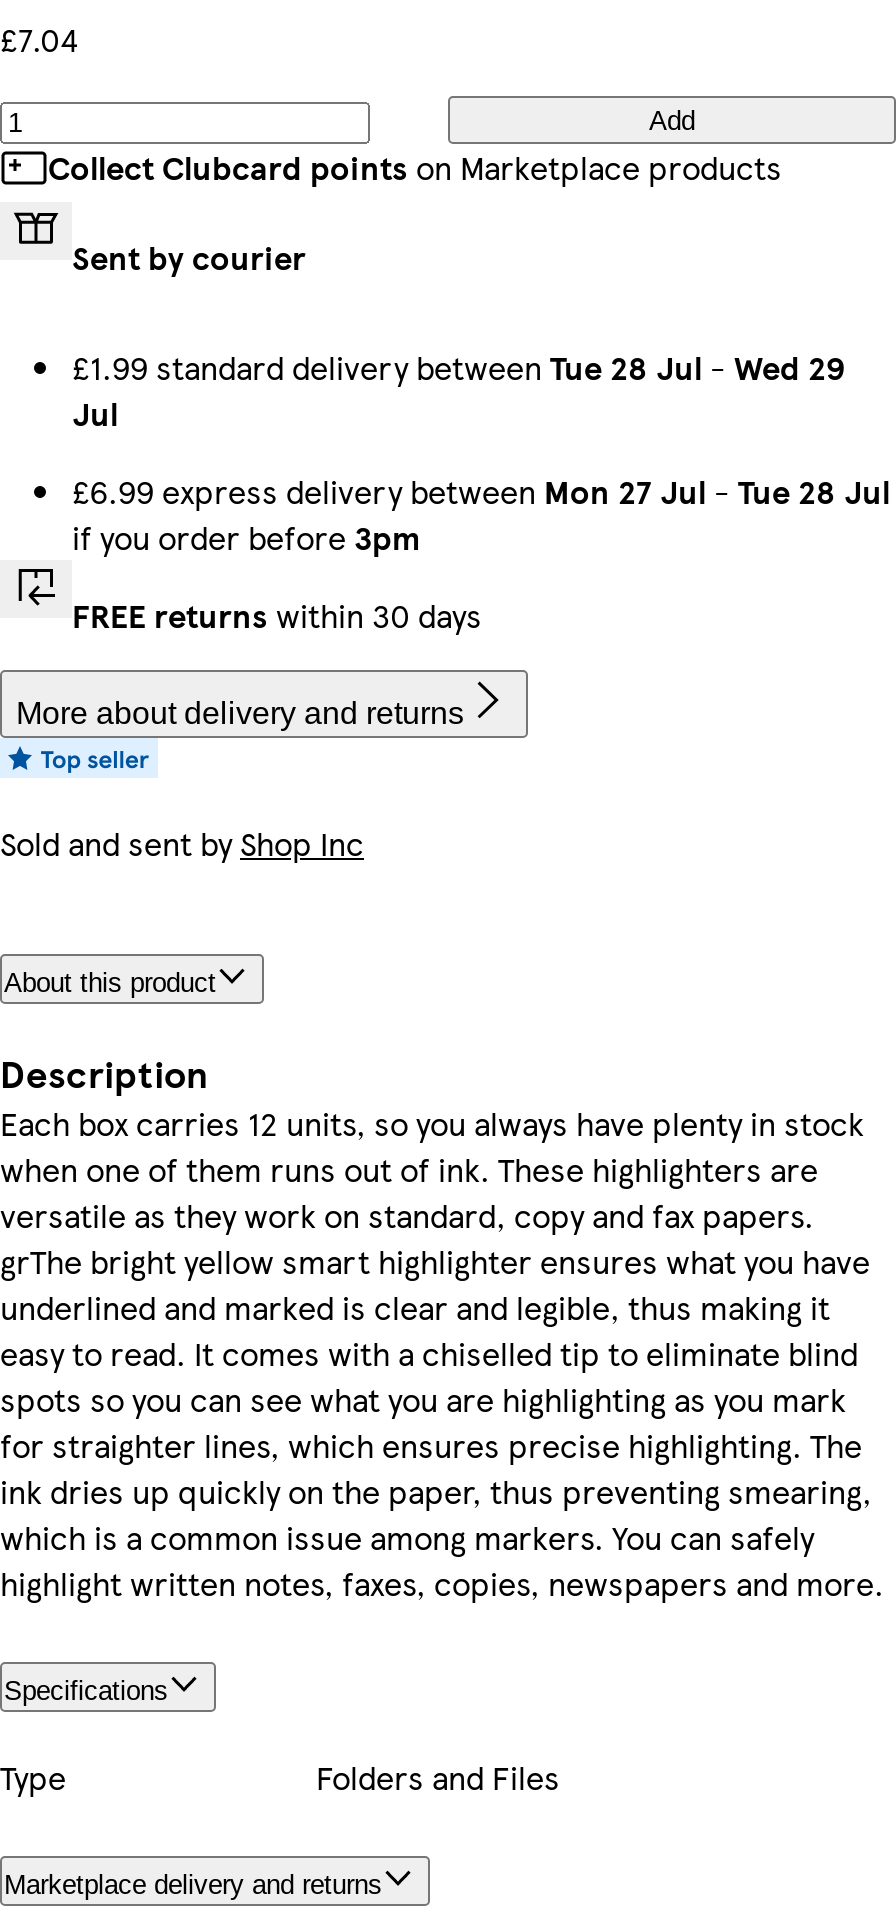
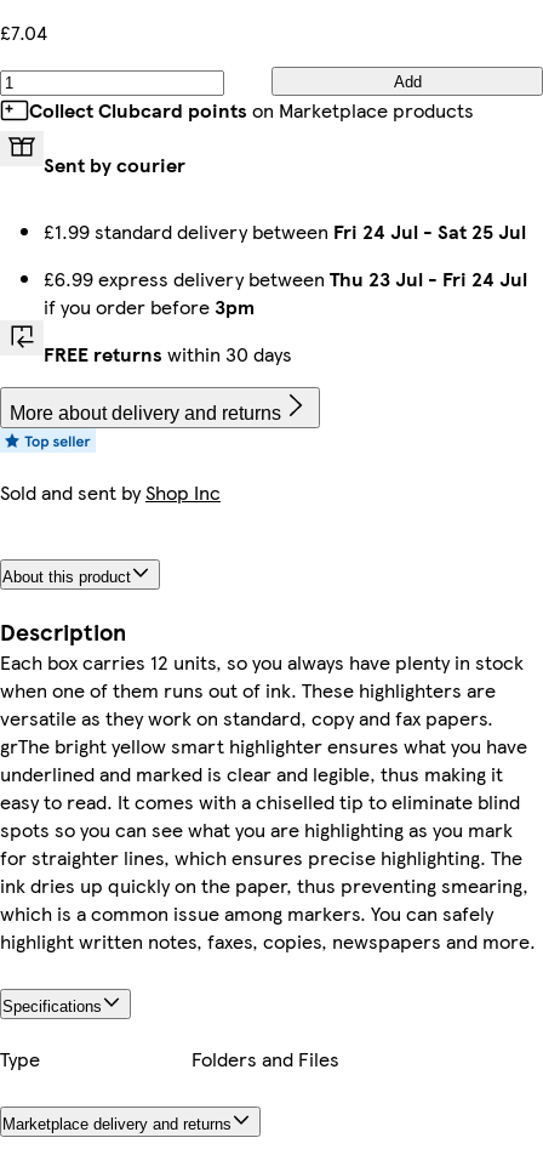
- £1.99 standard delivery between Tue 28 Jul - Wed 29
- Jul
+ £1.99 standard delivery between Fri 24 Jul - Sat 25 Jul

- £6.99 express delivery between Mon 27 Jul - Tue 28 Jul
+ £6.99 express delivery between Thu 23 Jul - Fri 24 Jul
